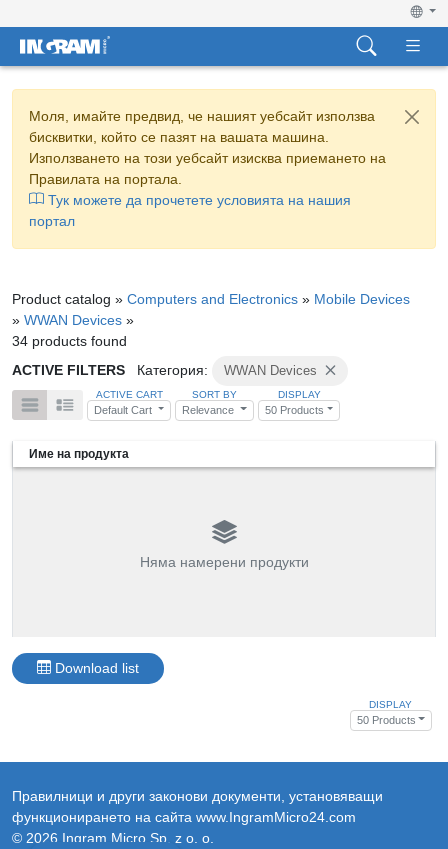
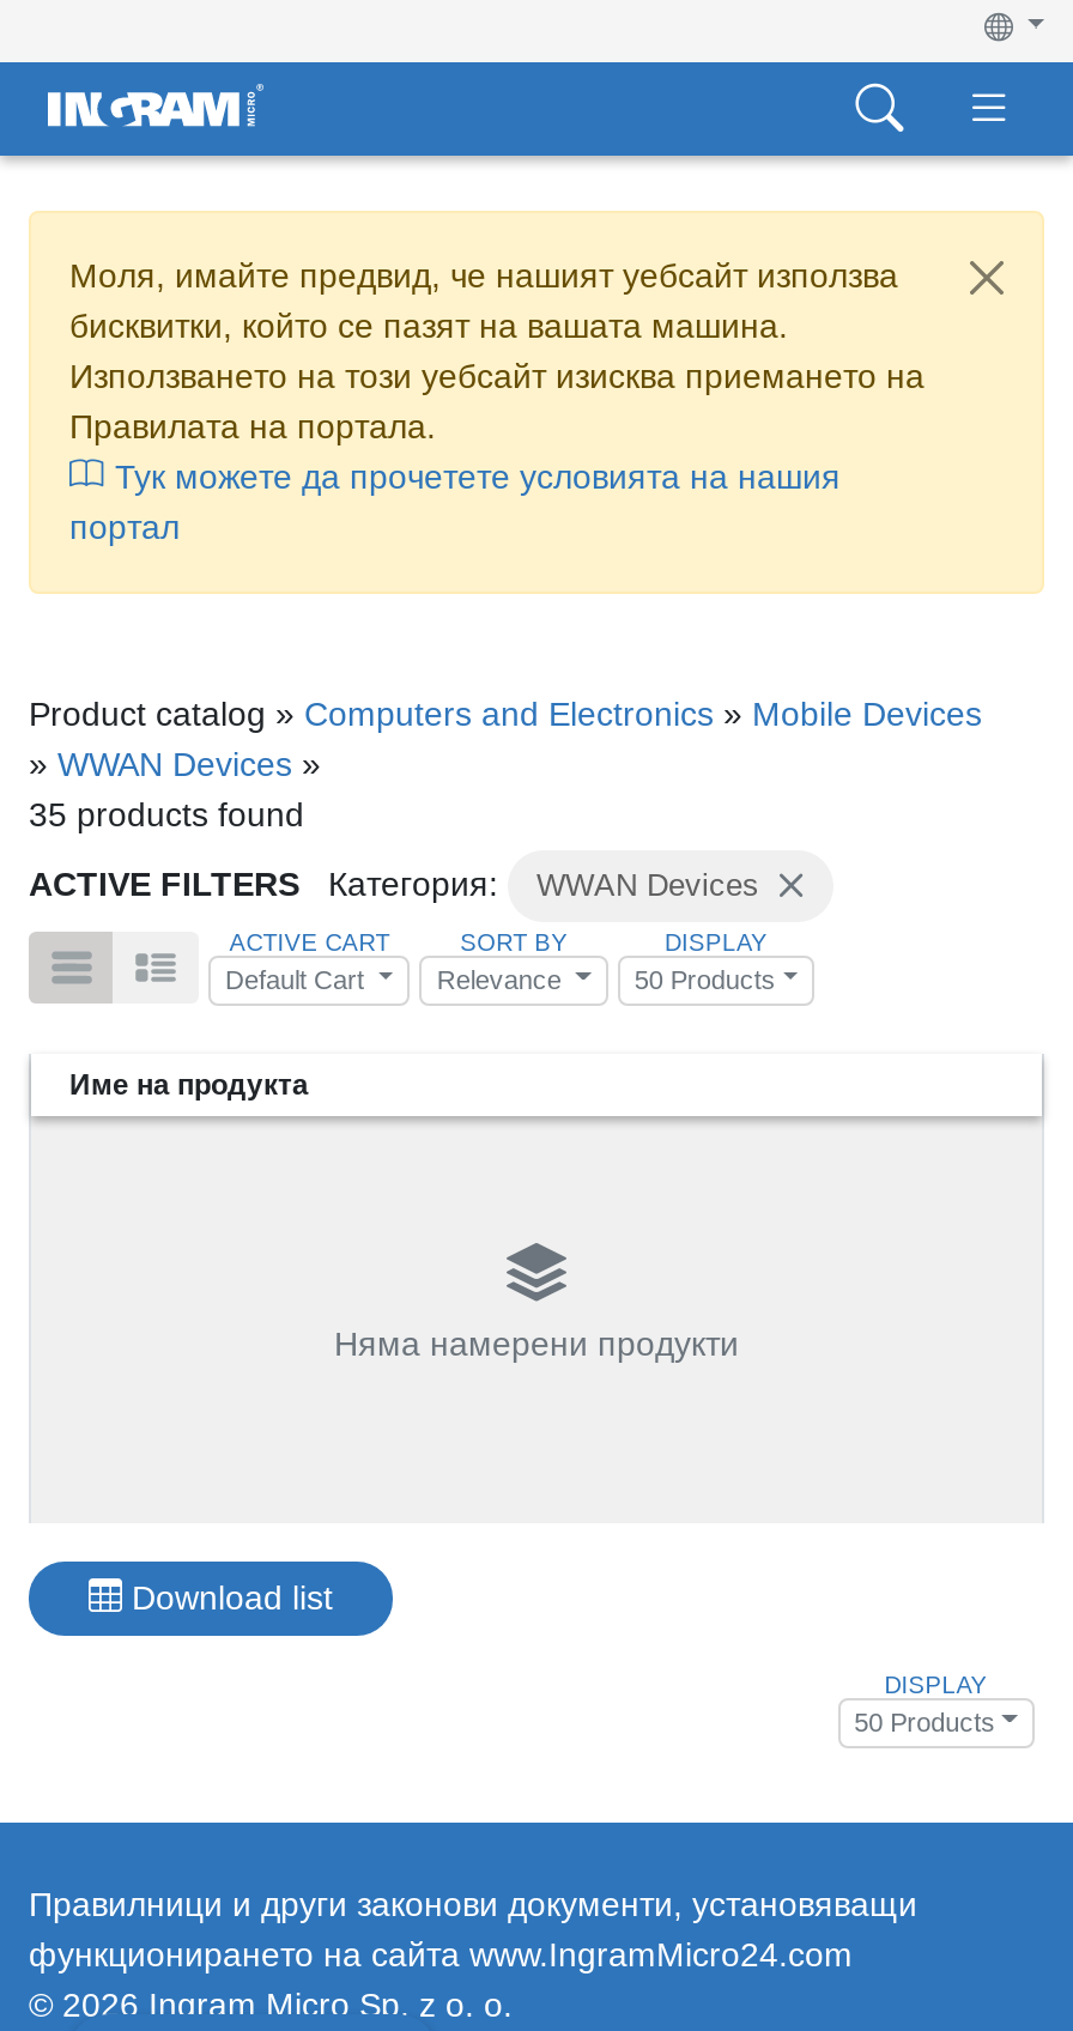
- 34 products found
+ 35 products found
